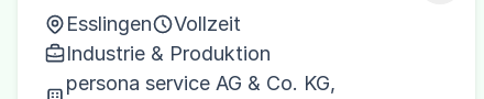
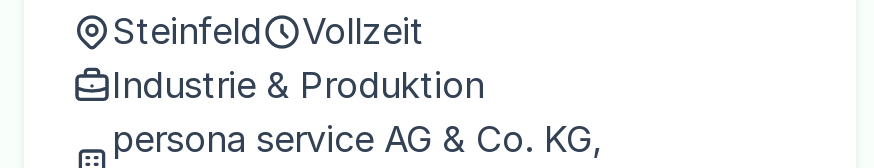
- Esslingen
+ Steinfeld
